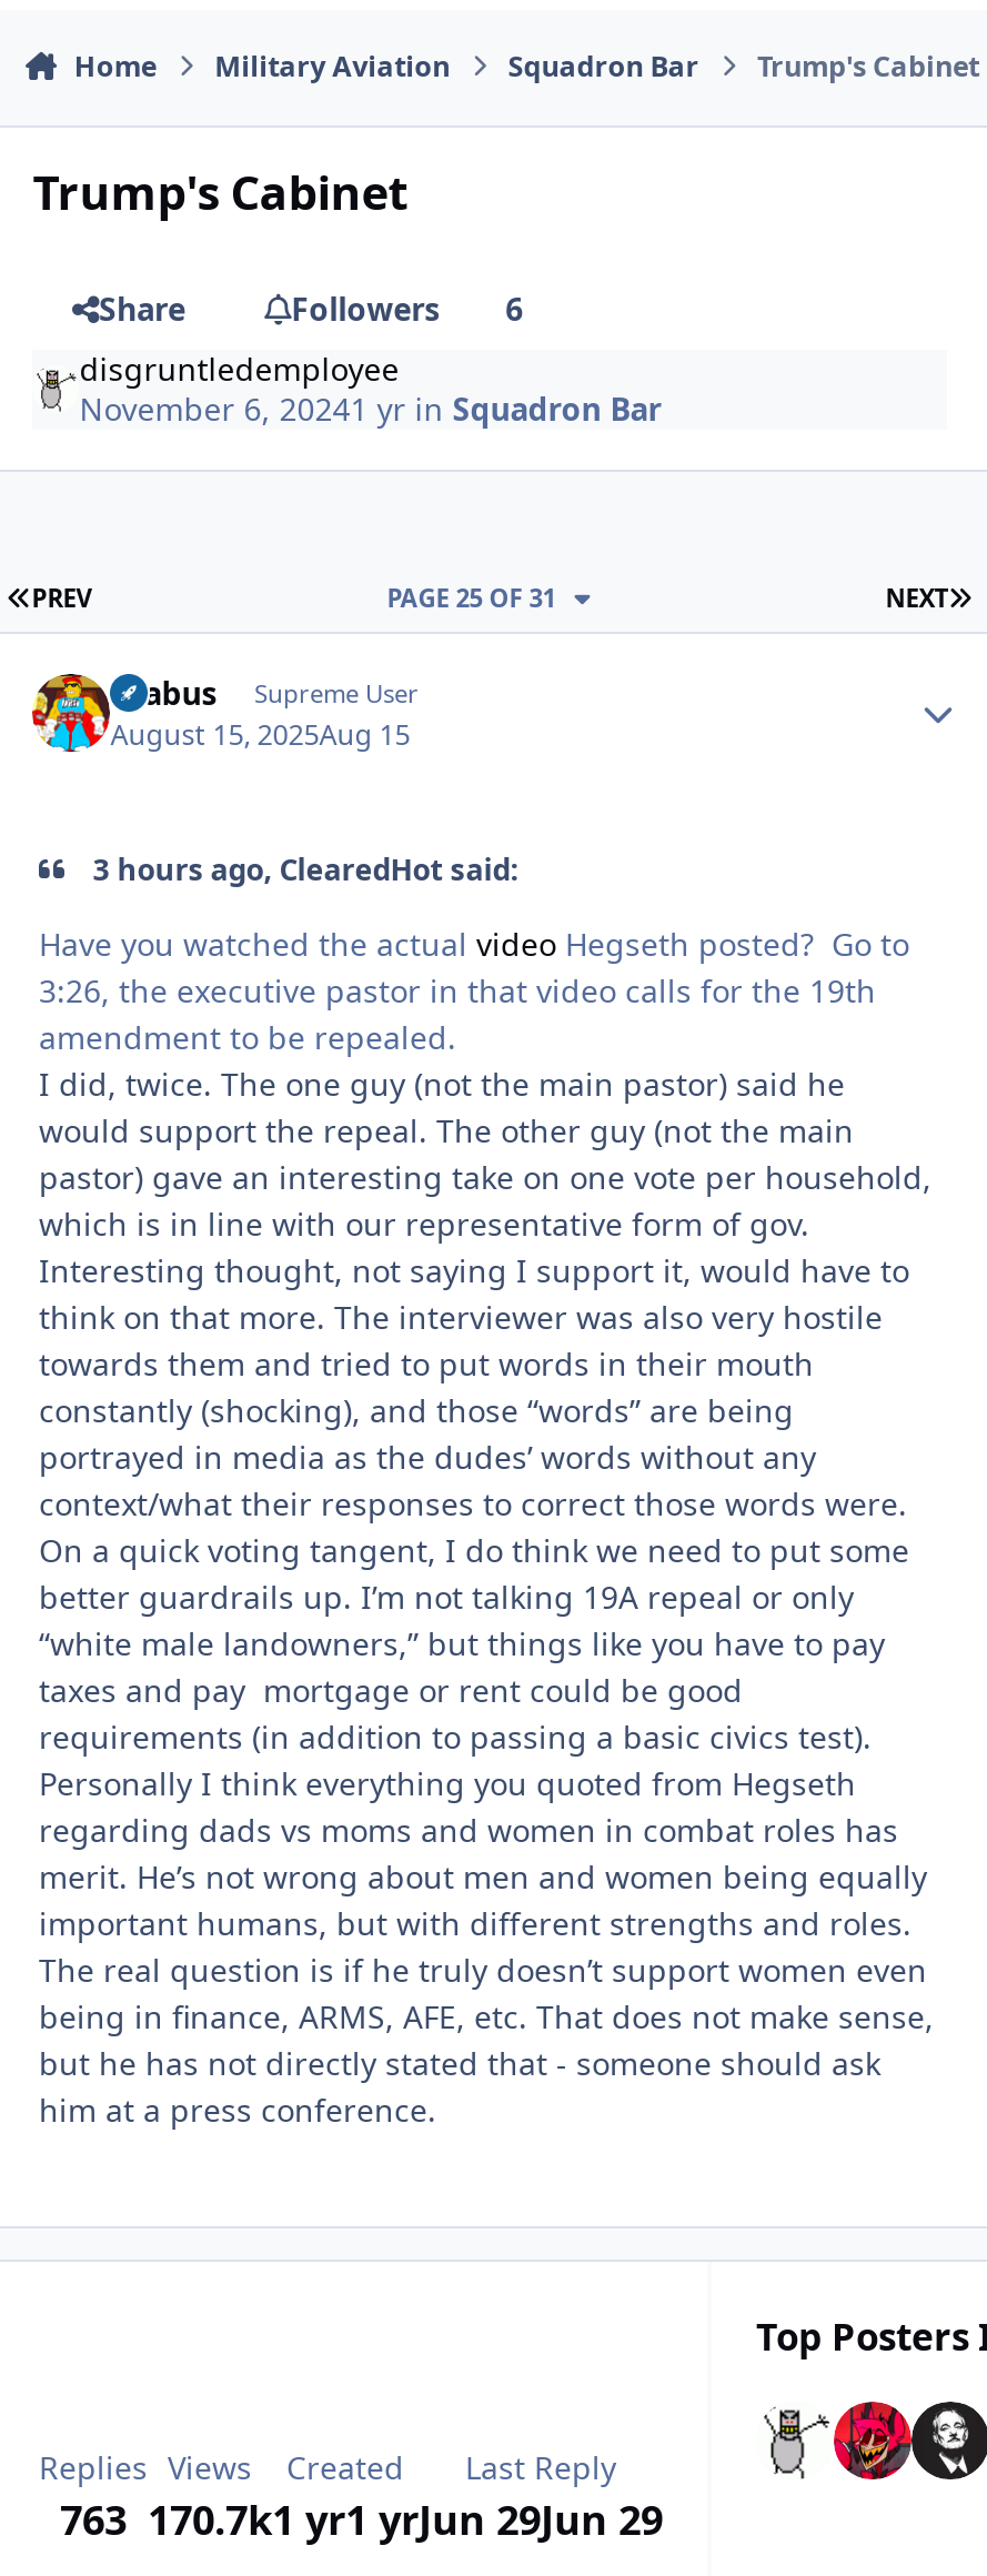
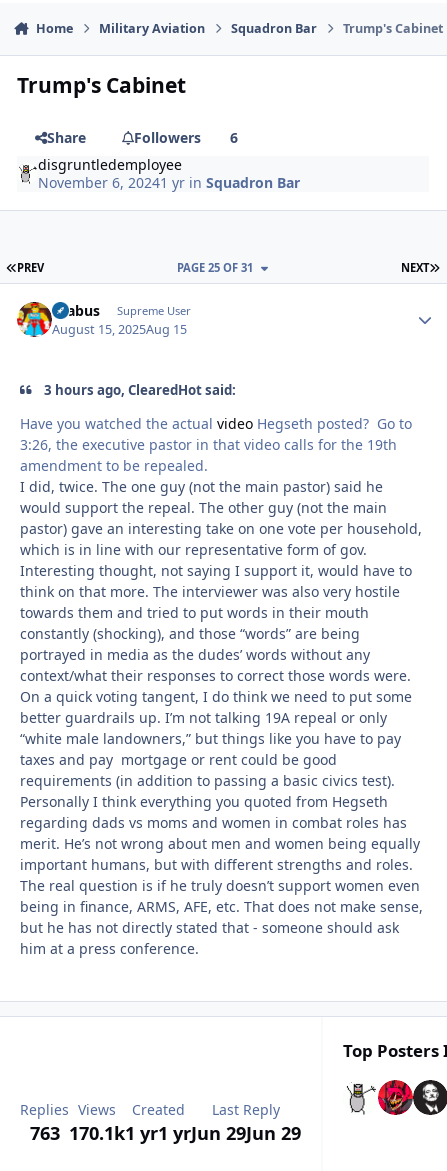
- 763 170.7k 1 yr1 yr Jun 29Jun 29
+ 763 170.1k 1 yr1 yr Jun 29Jun 29
